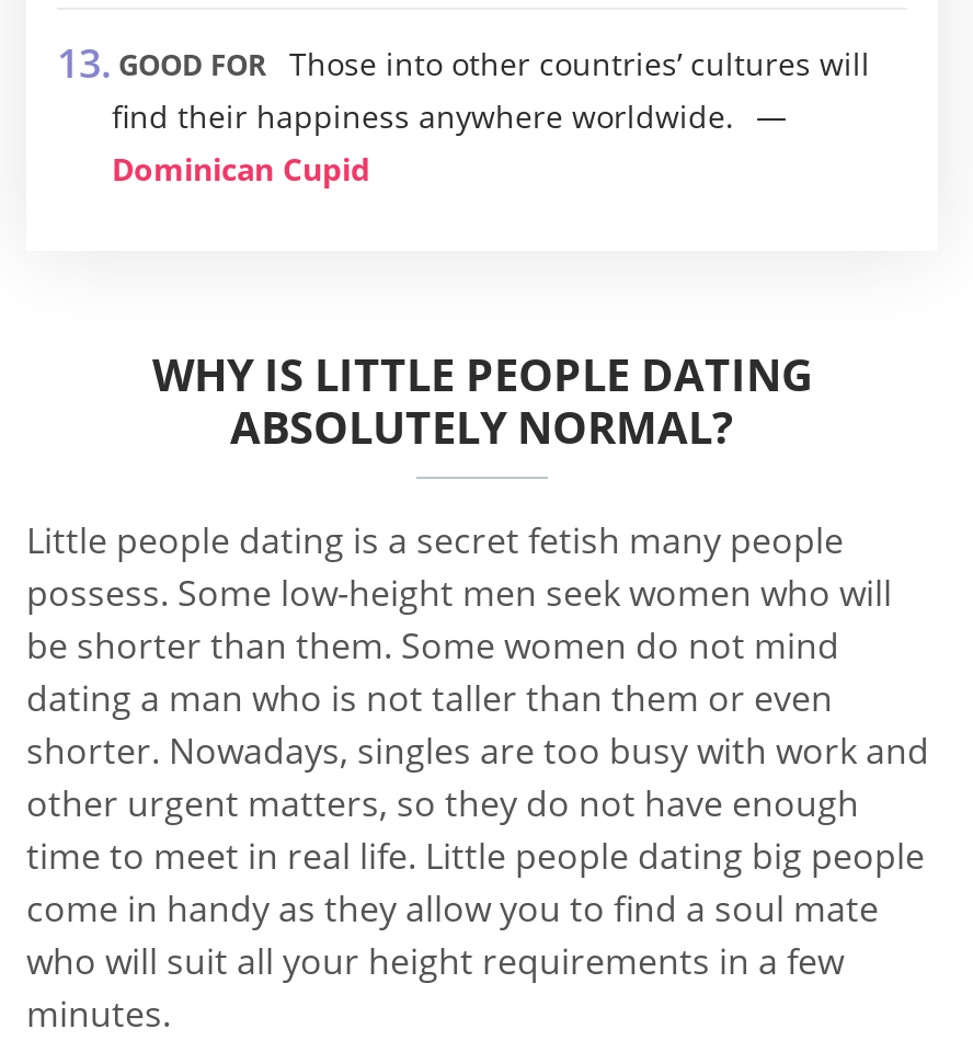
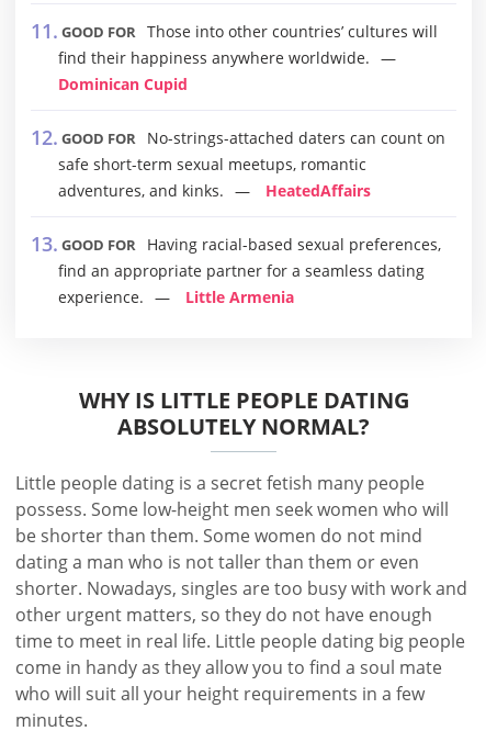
+ GOOD FOR No-strings-attached daters can count on
+ safe short-term sexual meetups, romantic
+ adventures, and kinks.
+ HeatedAffairs
+ GOOD FOR Having racial-based sexual preferences,
+ find an appropriate partner for a seamless dating
+ experience.
+ Little Armenia
